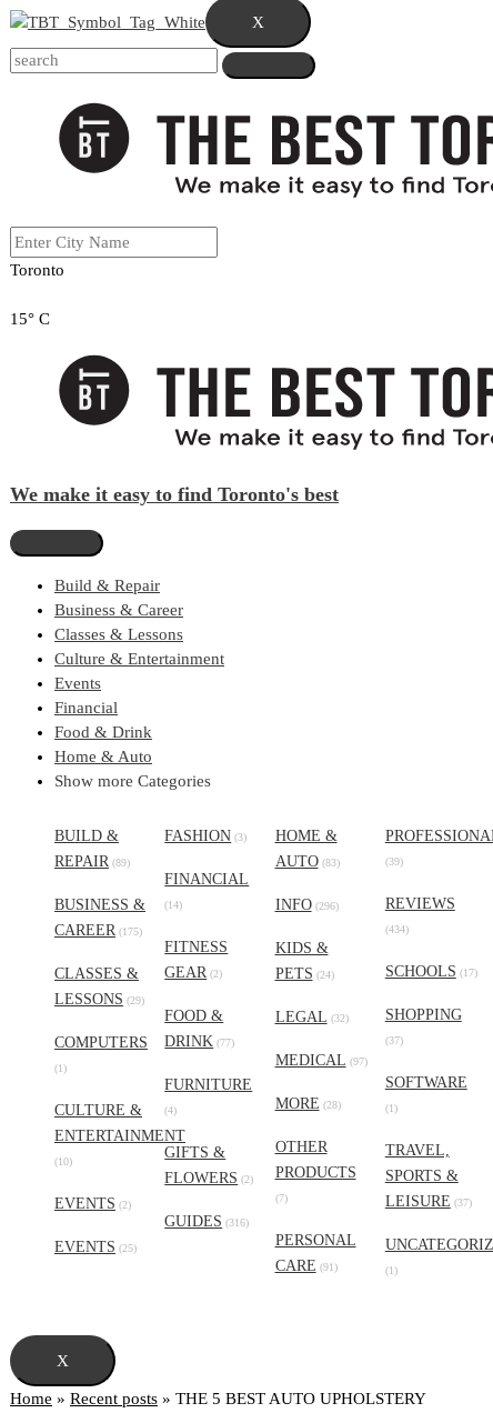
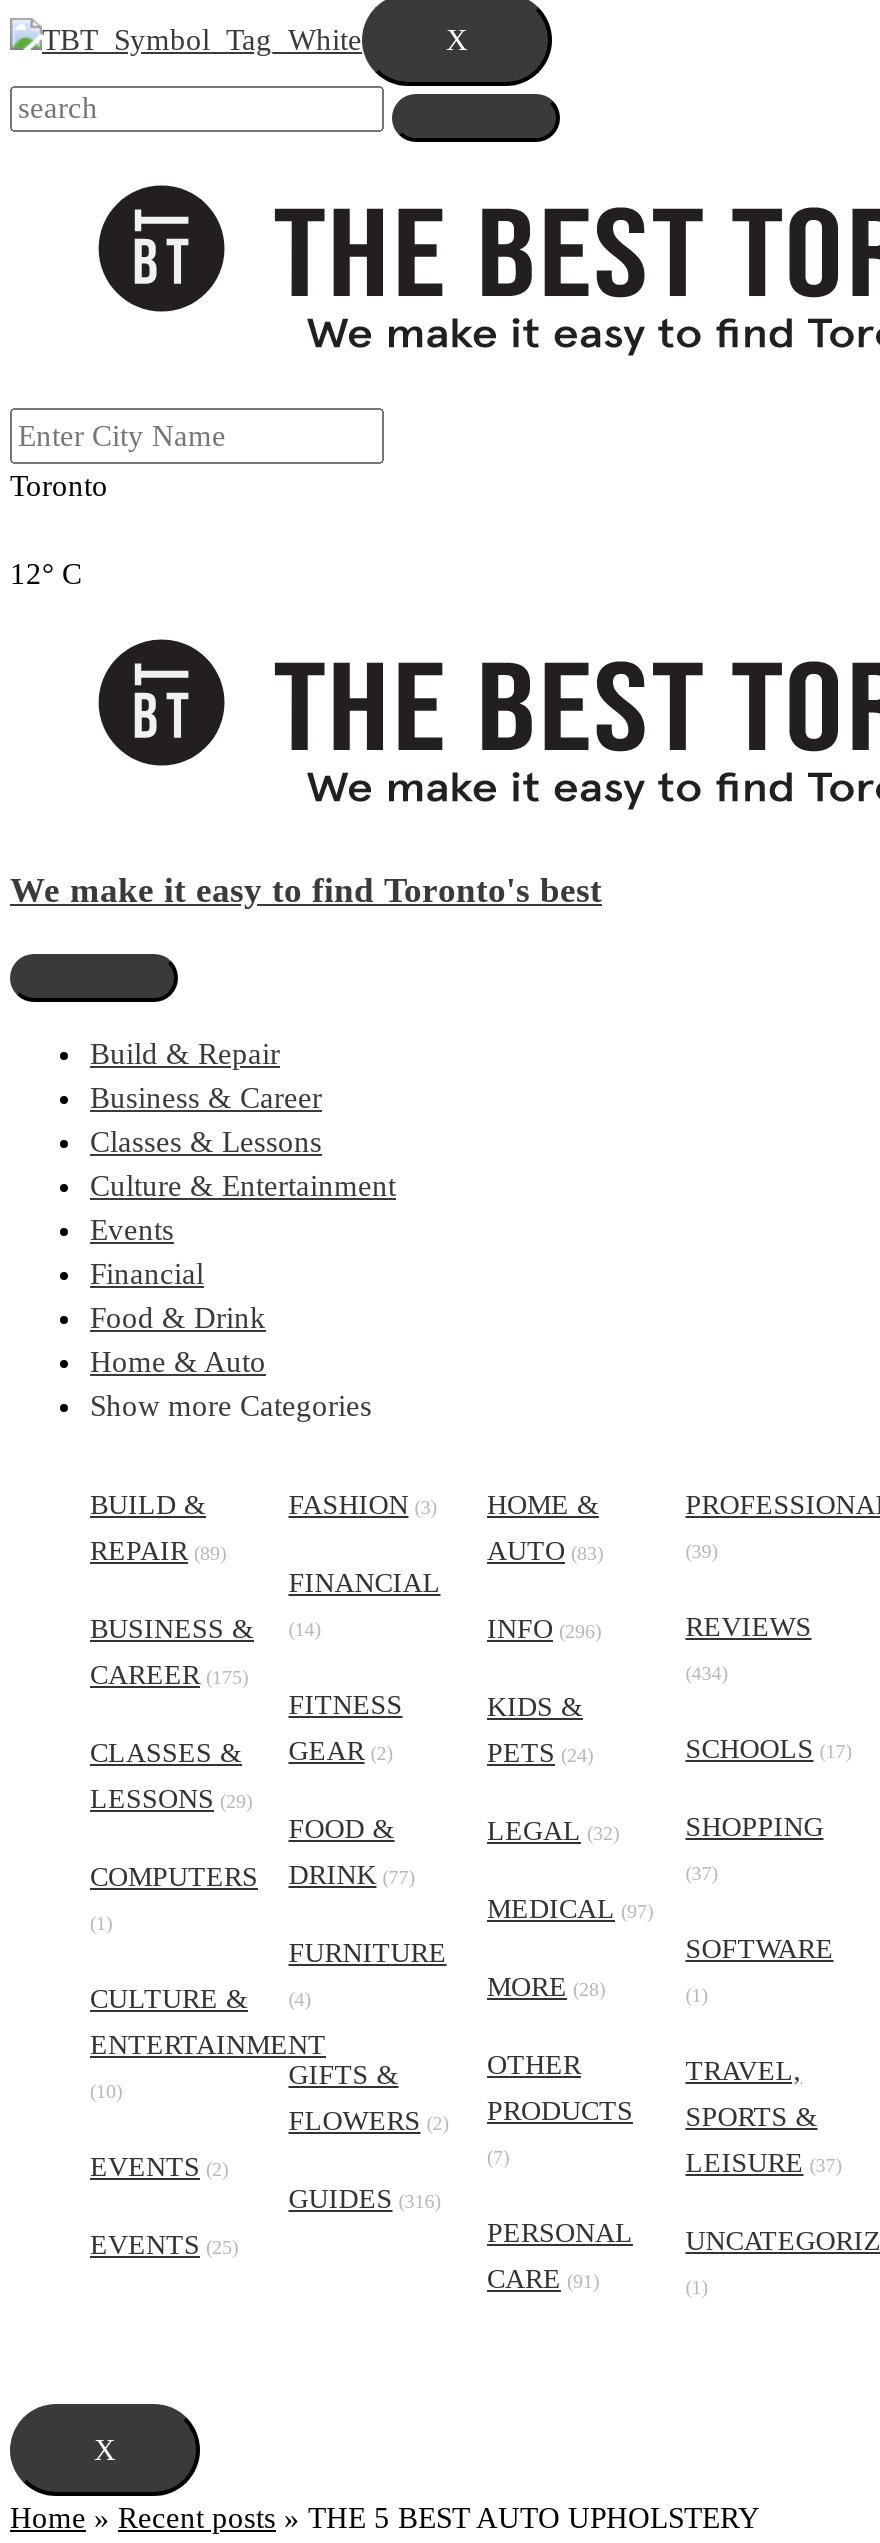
- 15° C
+ 12° C
